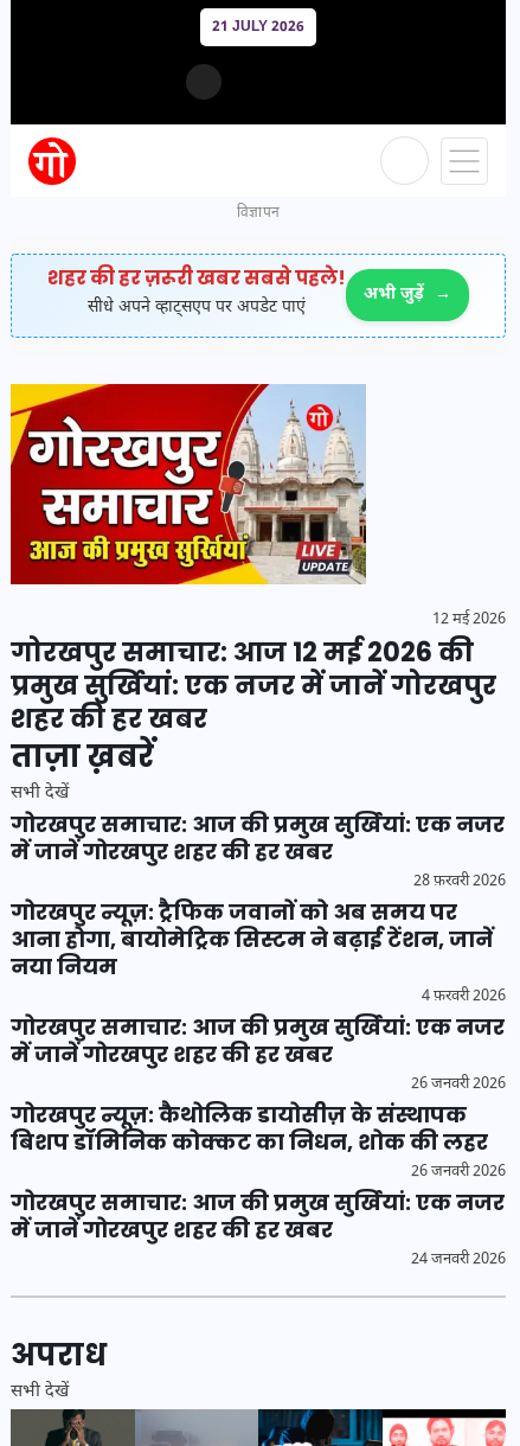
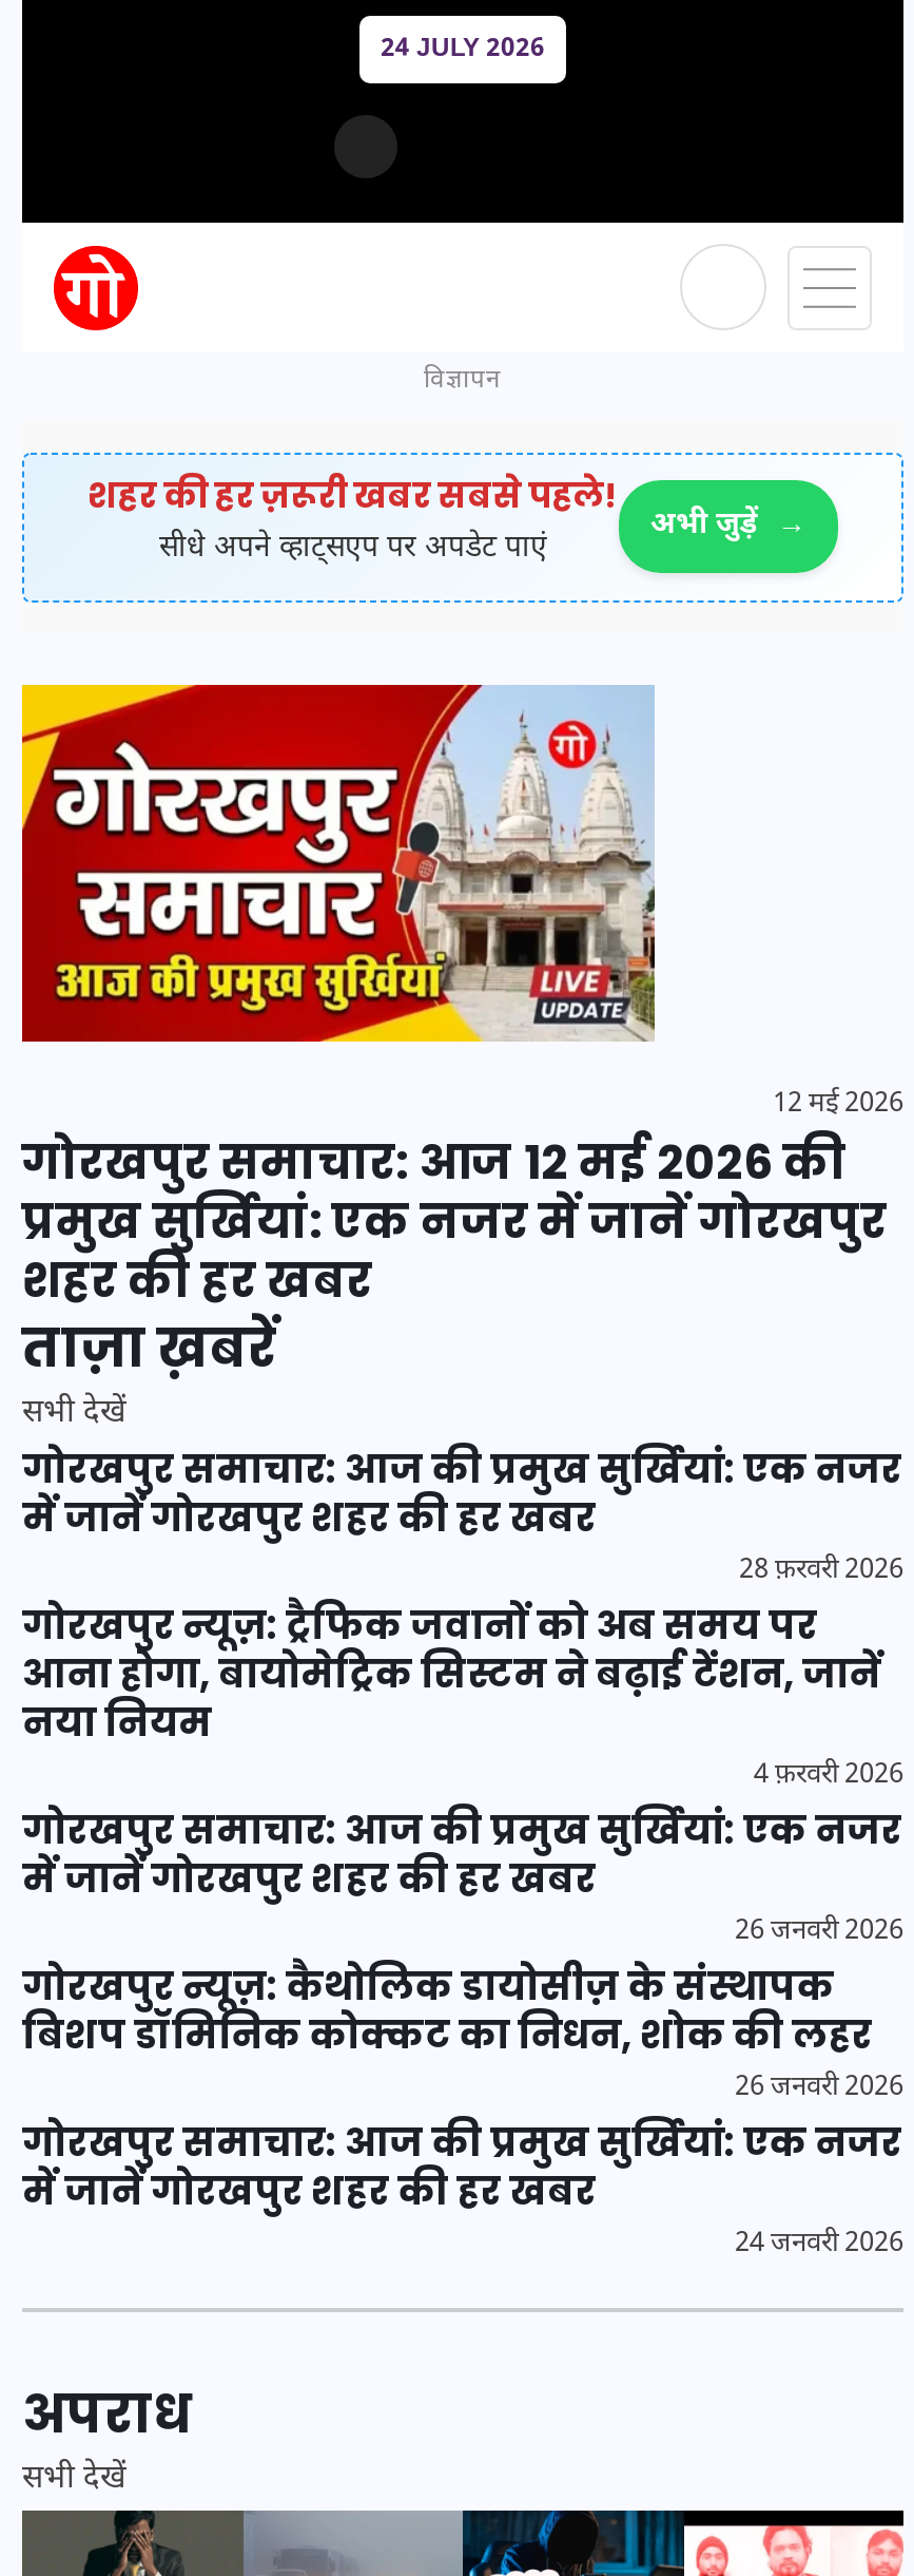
- 21 JULY 2026
+ 24 JULY 2026
